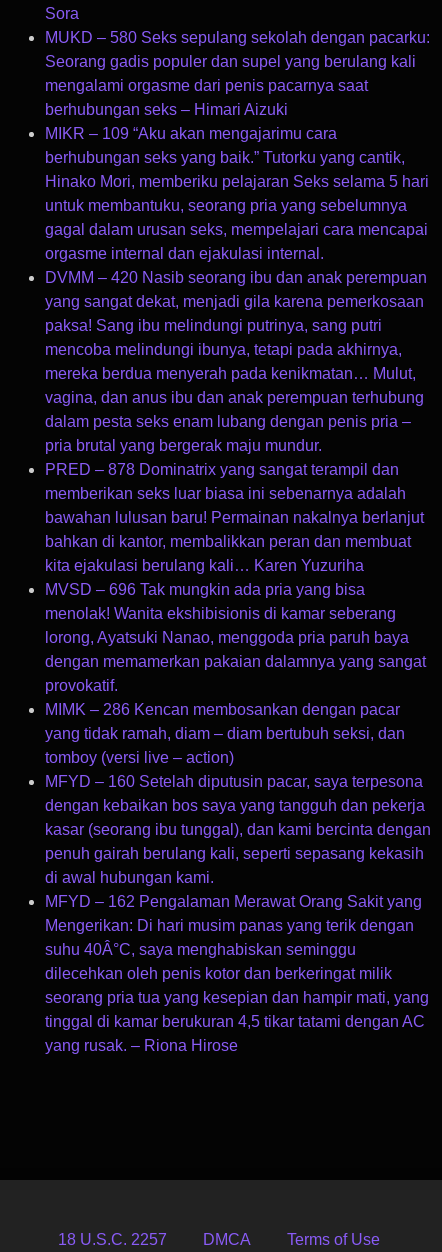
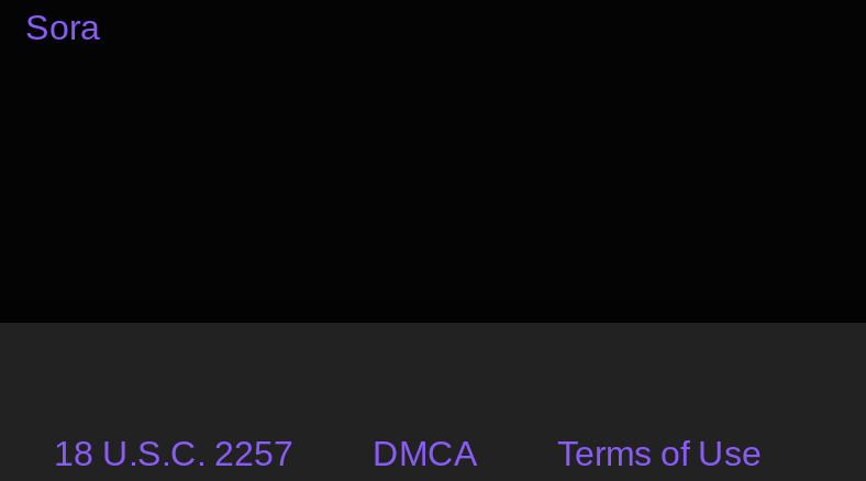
- MUKD – 580 Seks sepulang sekolah dengan pacarku:
- Seorang gadis populer dan supel yang berulang kali
- mengalami orgasme dari penis pacarnya saat
- berhubungan seks – Himari Aizuki
- MIKR – 109 “Aku akan mengajarimu cara
- berhubungan seks yang baik.” Tutorku yang cantik,
- Hinako Mori, memberiku pelajaran Seks selama 5 hari
- untuk membantuku, seorang pria yang sebelumnya
- gagal dalam urusan seks, mempelajari cara mencapai
- orgasme internal dan ejakulasi internal.
- DVMM – 420 Nasib seorang ibu dan anak perempuan
- yang sangat dekat, menjadi gila karena pemerkosaan
- paksa! Sang ibu melindungi putrinya, sang putri
- mencoba melindungi ibunya, tetapi pada akhirnya,
- mereka berdua menyerah pada kenikmatan… Mulut,
- vagina, dan anus ibu dan anak perempuan terhubung
- dalam pesta seks enam lubang dengan penis pria –
- pria brutal yang bergerak maju mundur.
- PRED – 878 Dominatrix yang sangat terampil dan
- memberikan seks luar biasa ini sebenarnya adalah
- bawahan lulusan baru! Permainan nakalnya berlanjut
- bahkan di kantor, membalikkan peran dan membuat
- kita ejakulasi berulang kali… Karen Yuzuriha
- MVSD – 696 Tak mungkin ada pria yang bisa
- menolak! Wanita ekshibisionis di kamar seberang
- lorong, Ayatsuki Nanao, menggoda pria paruh baya
- dengan memamerkan pakaian dalamnya yang sangat
- provokatif.
- MIMK – 286 Kencan membosankan dengan pacar
- yang tidak ramah, diam – diam bertubuh seksi, dan
- tomboy (versi live – action)
- MFYD – 160 Setelah diputusin pacar, saya terpesona
- dengan kebaikan bos saya yang tangguh dan pekerja
- kasar (seorang ibu tunggal), dan kami bercinta dengan
- penuh gairah berulang kali, seperti sepasang kekasih
- di awal hubungan kami.
- MFYD – 162 Pengalaman Merawat Orang Sakit yang
- Mengerikan: Di hari musim panas yang terik dengan
- suhu 40Â°C, saya menghabiskan seminggu
- dilecehkan oleh penis kotor dan berkeringat milik
- seorang pria tua yang kesepian dan hampir mati, yang
- tinggal di kamar berukuran 4,5 tikar tatami dengan AC
- yang rusak. – Riona Hirose
